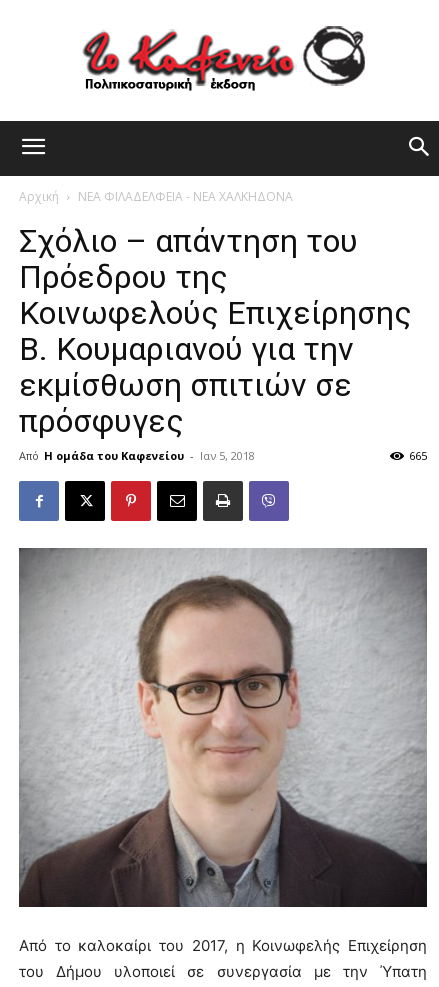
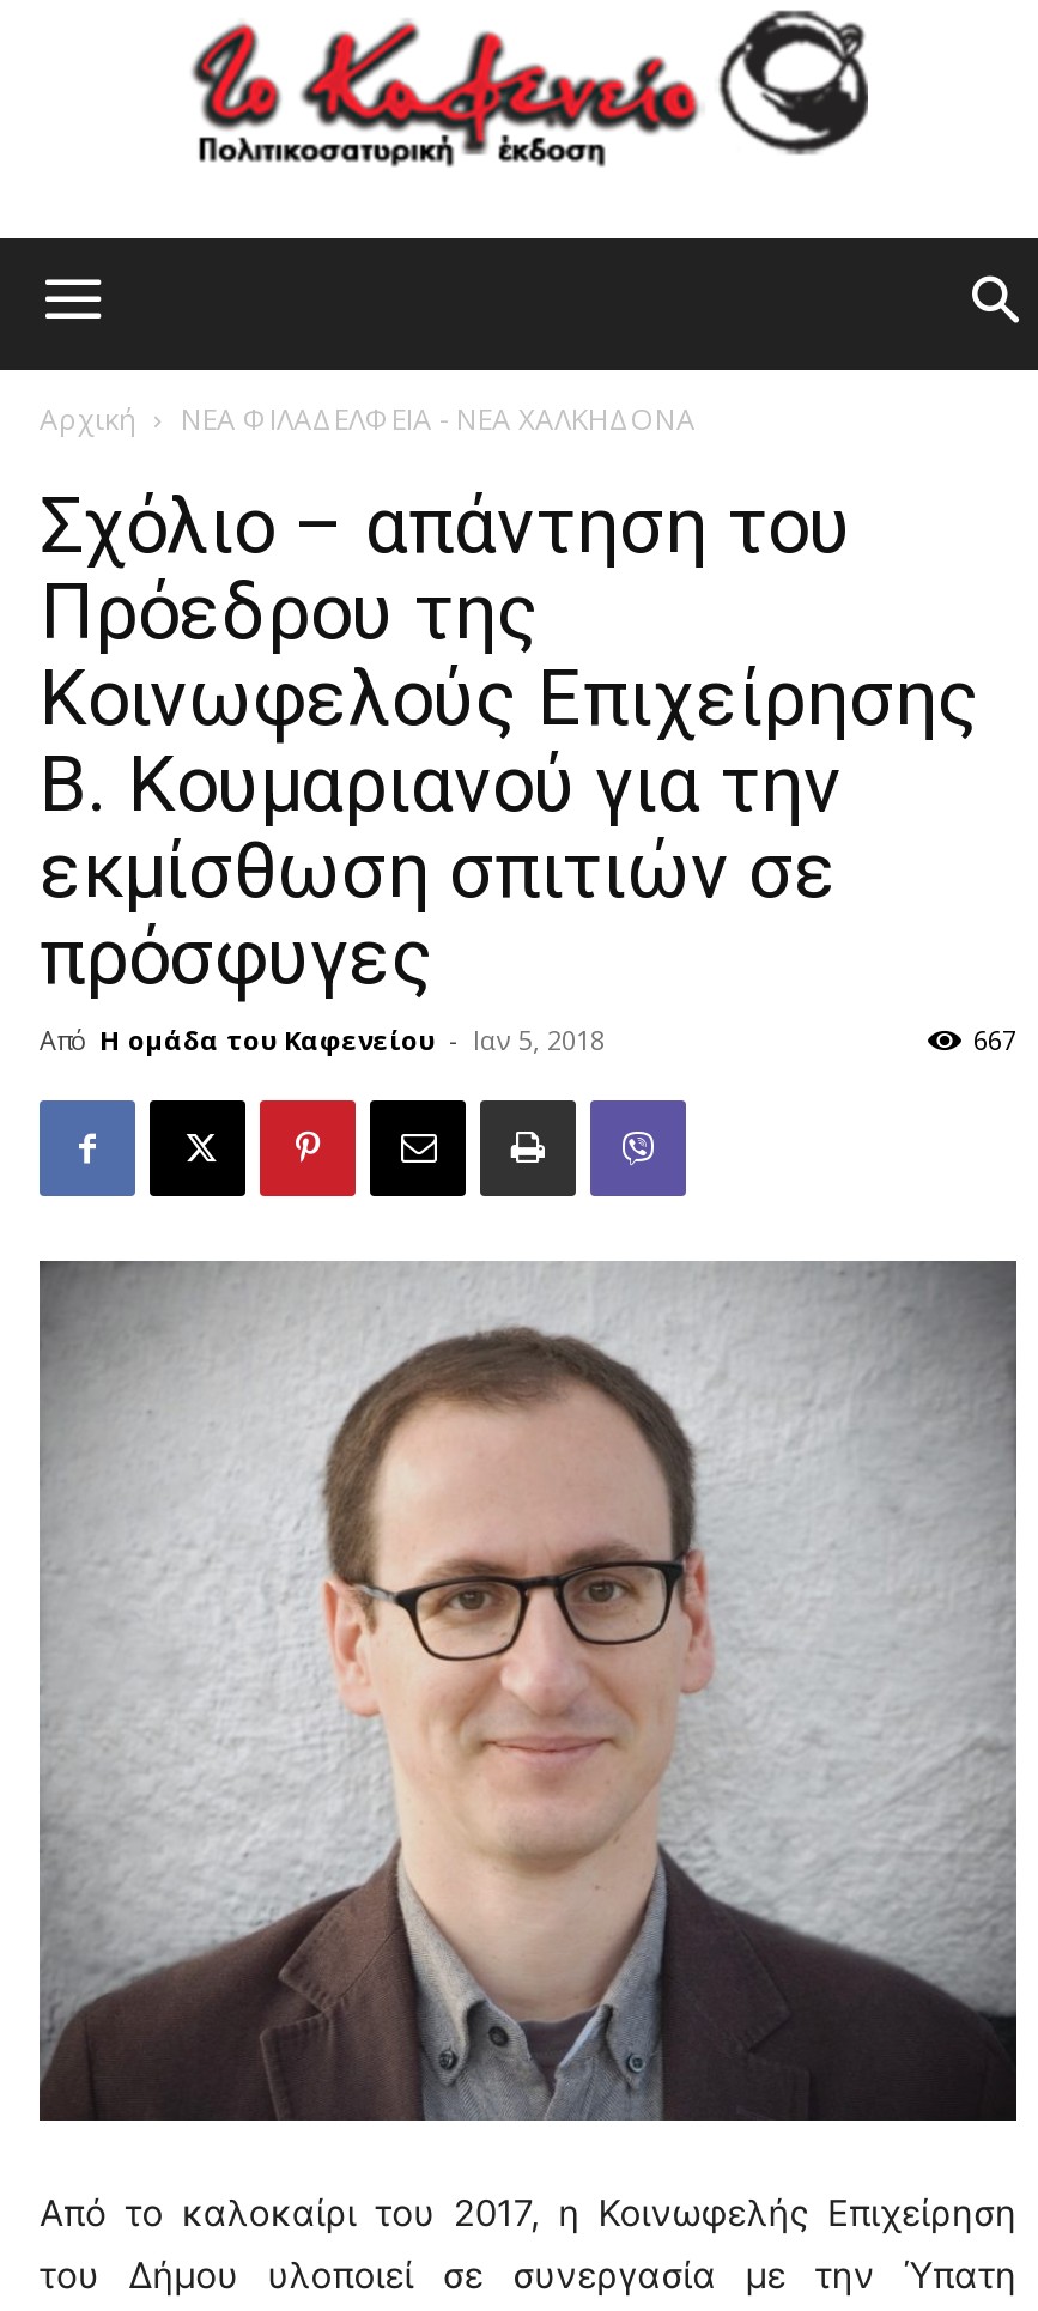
- 665
+ 667
